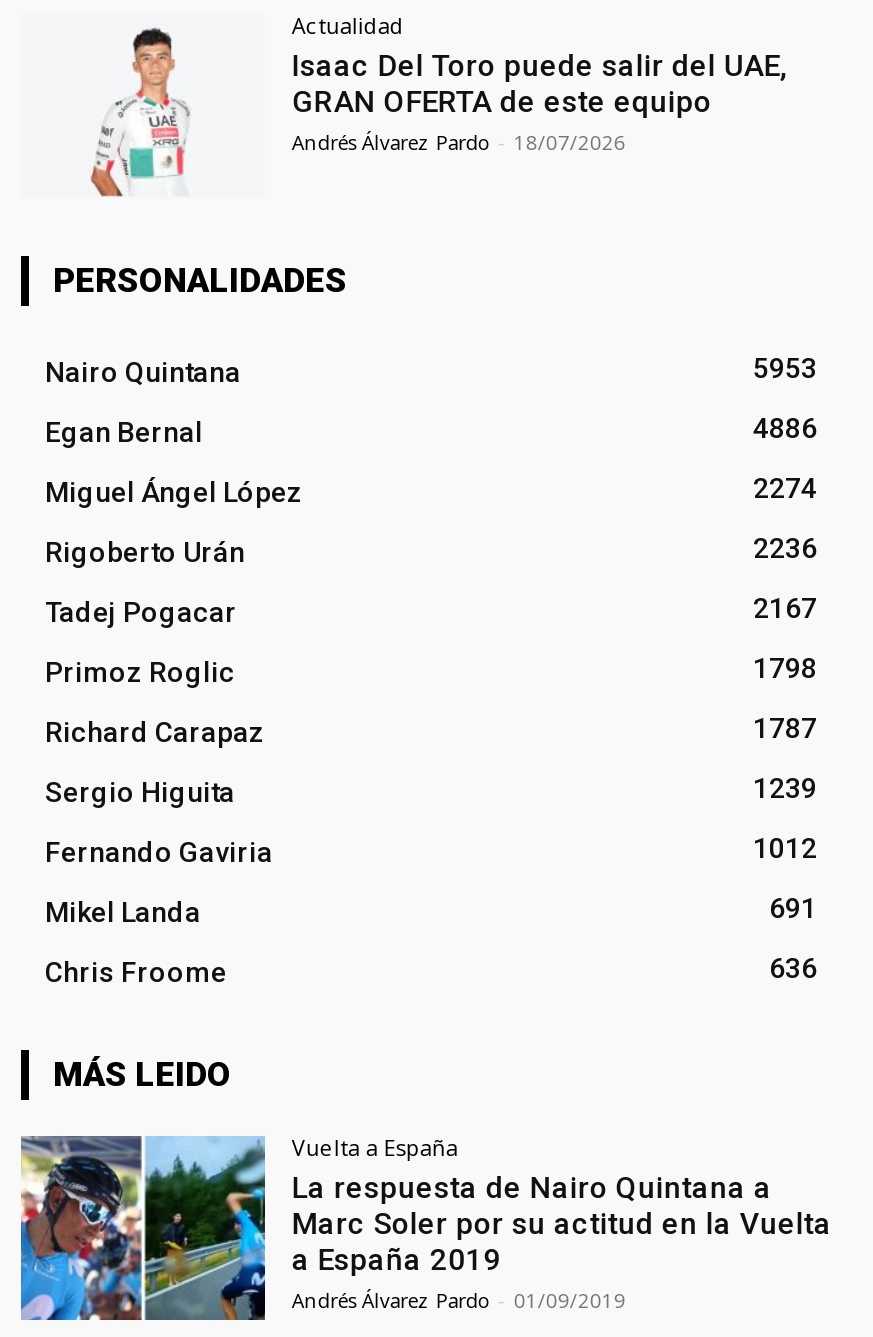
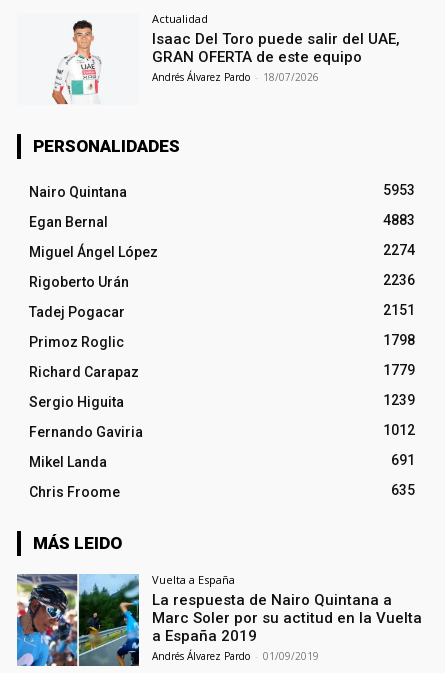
- 4886
+ 4883

- 2167
+ 2151

- 1787
+ 1779

- 636
+ 635
